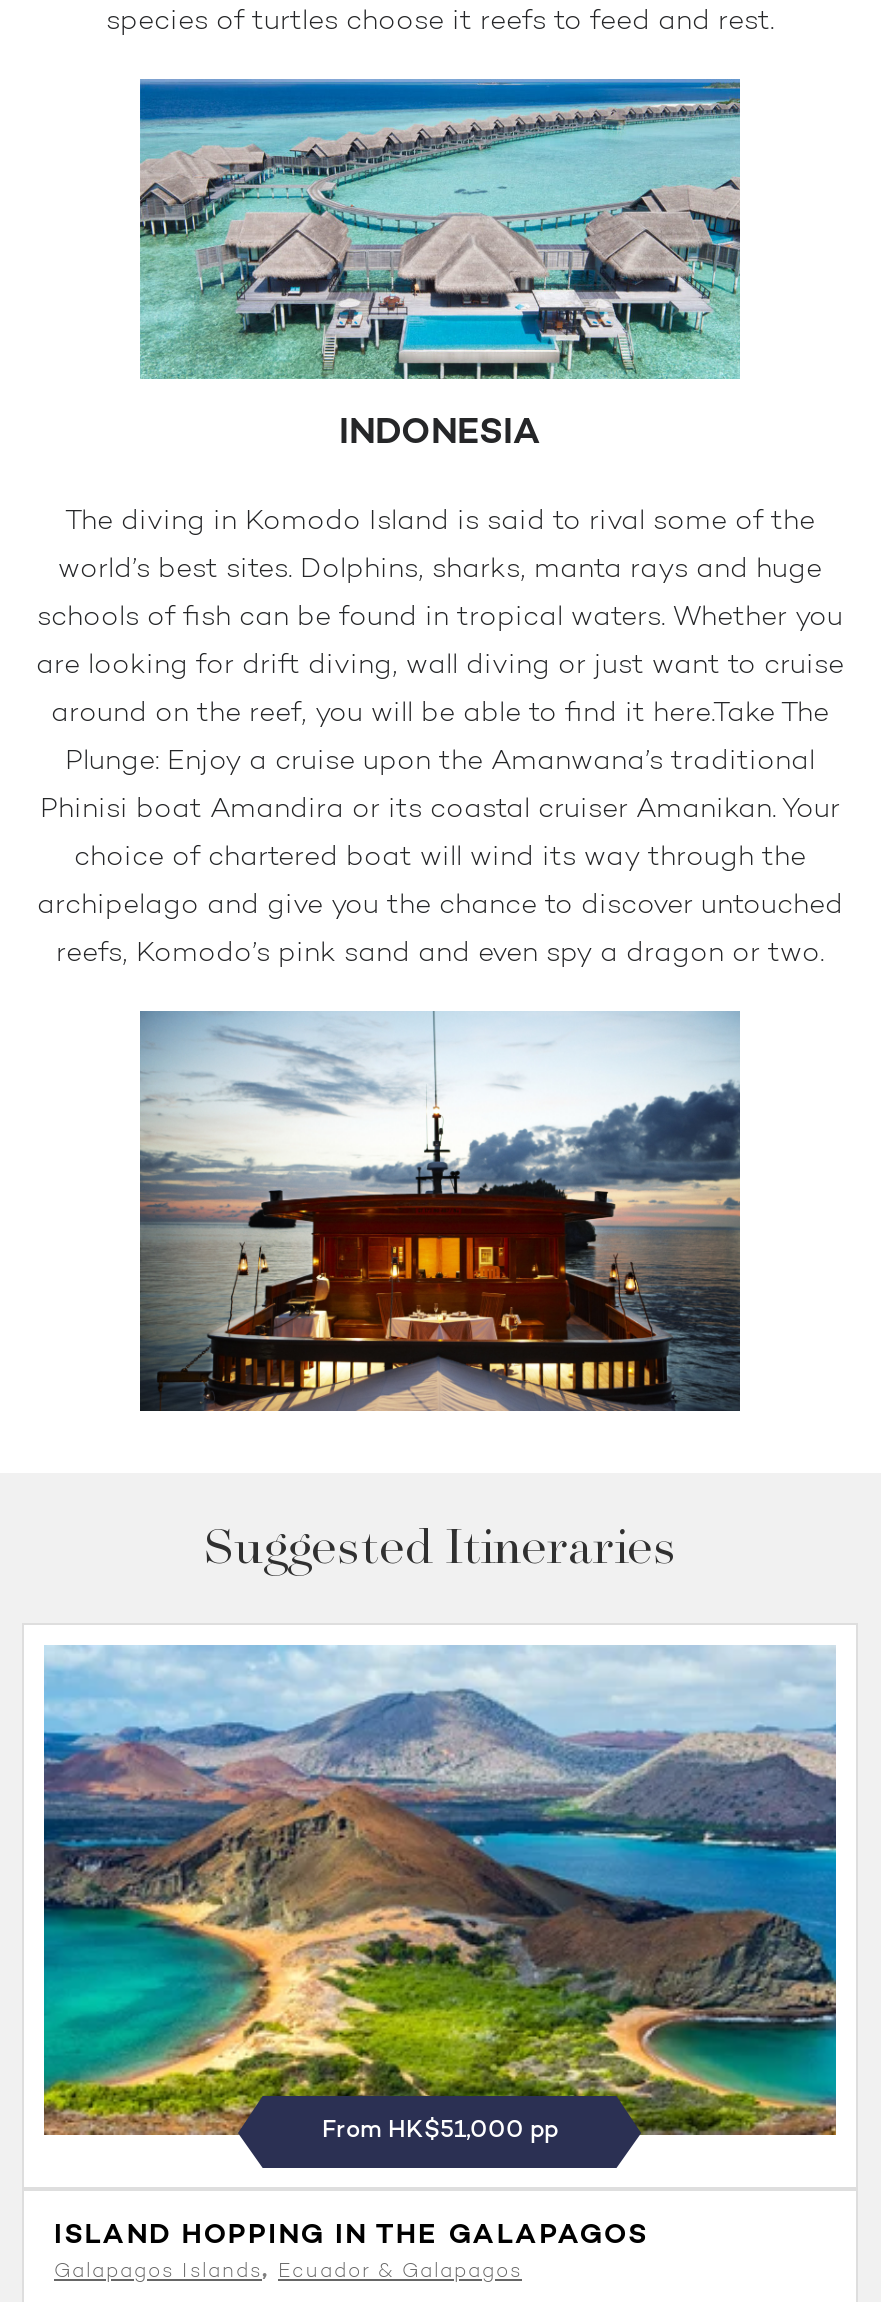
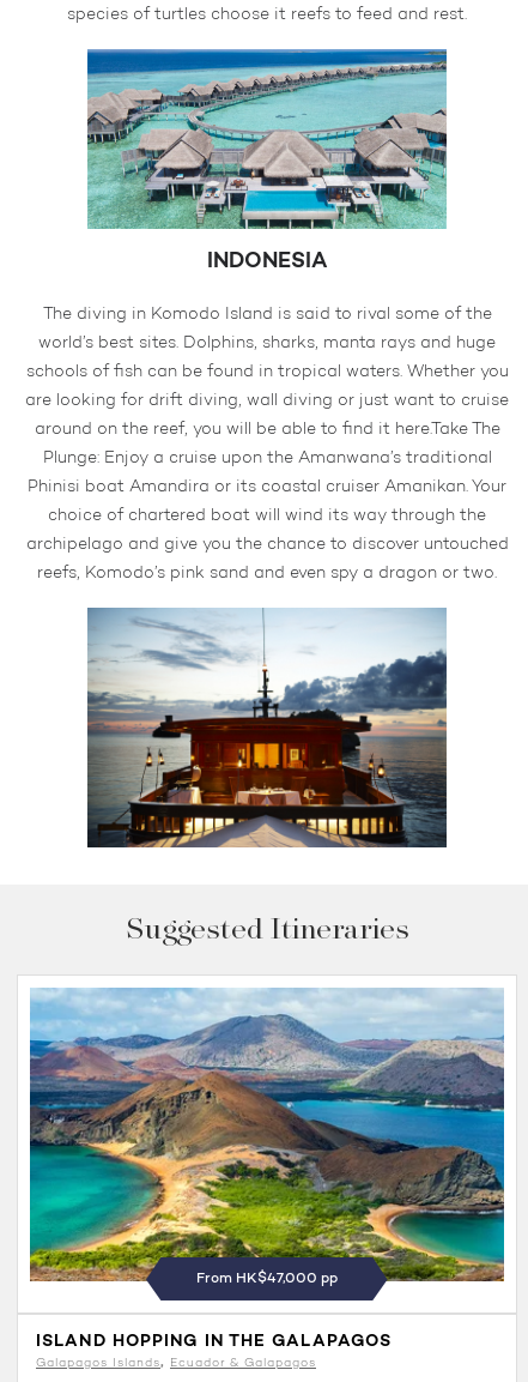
- From HK$51,000 pp
+ From HK$47,000 pp
